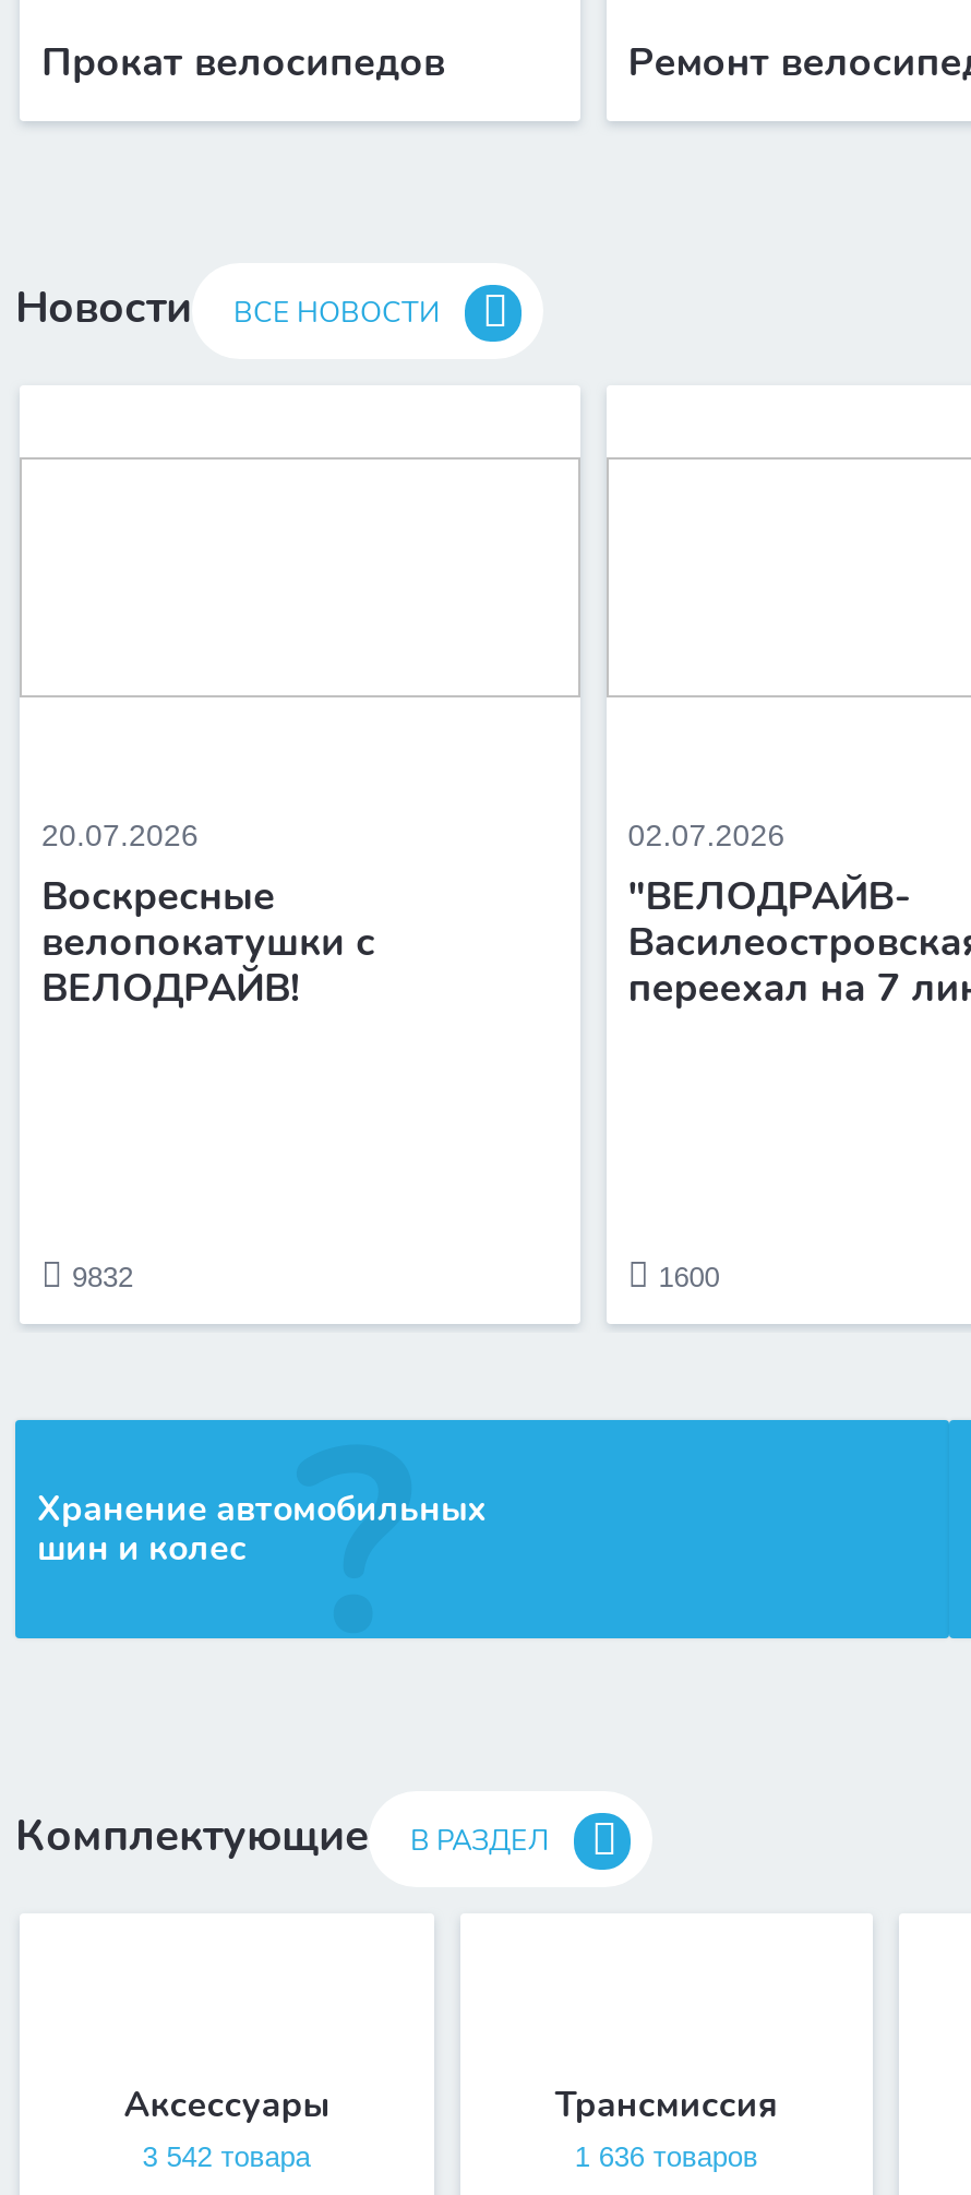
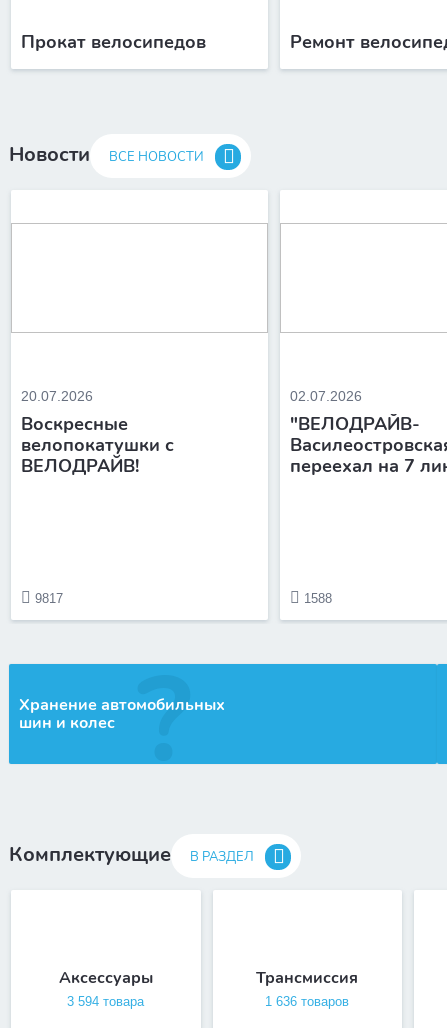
- 9832
+ 9817

- 1600
+ 1588

- 3 542 товара
+ 3 594 товара
